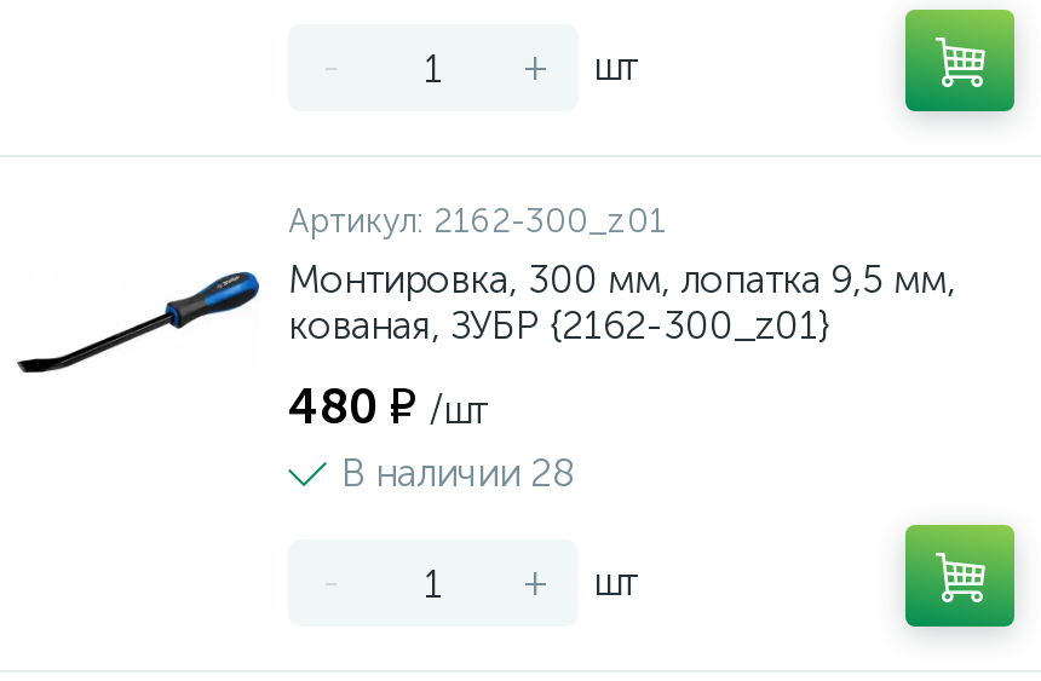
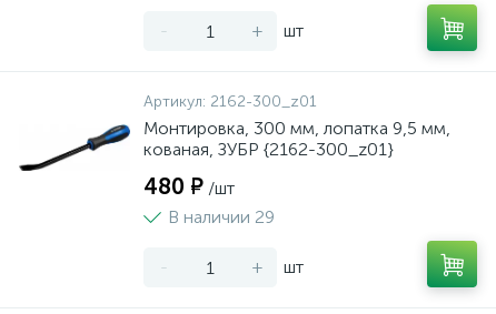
- В наличии 28
+ В наличии 29
